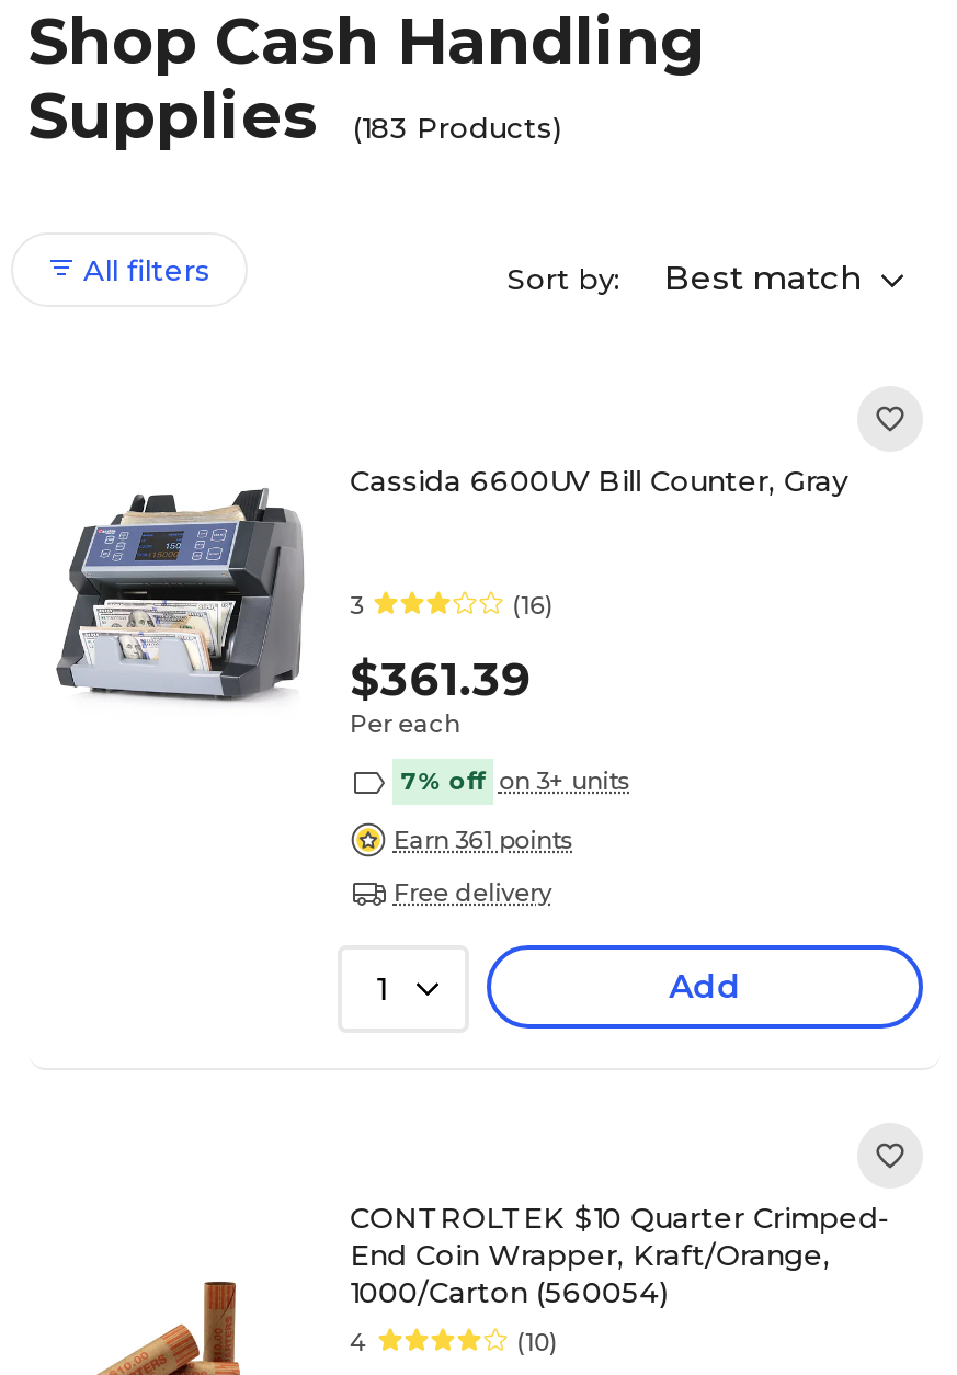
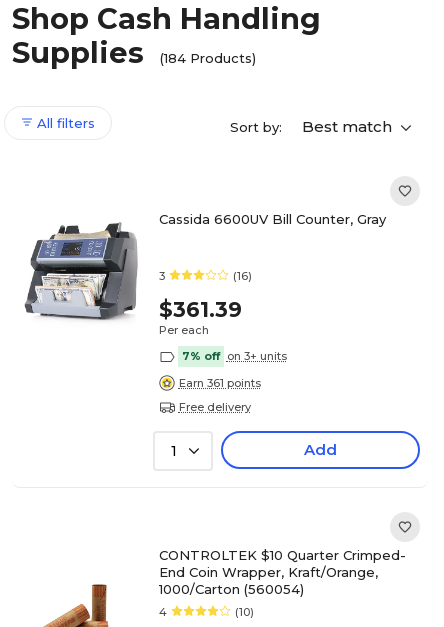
- Supplies (183 Products)
+ Supplies (184 Products)
